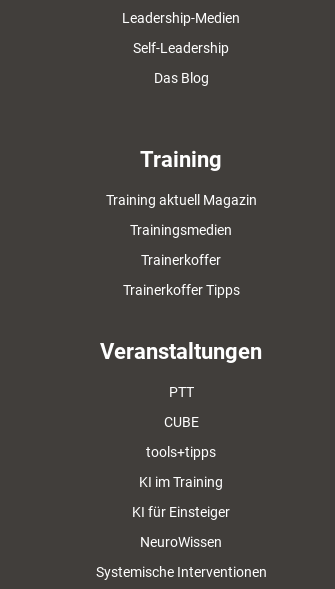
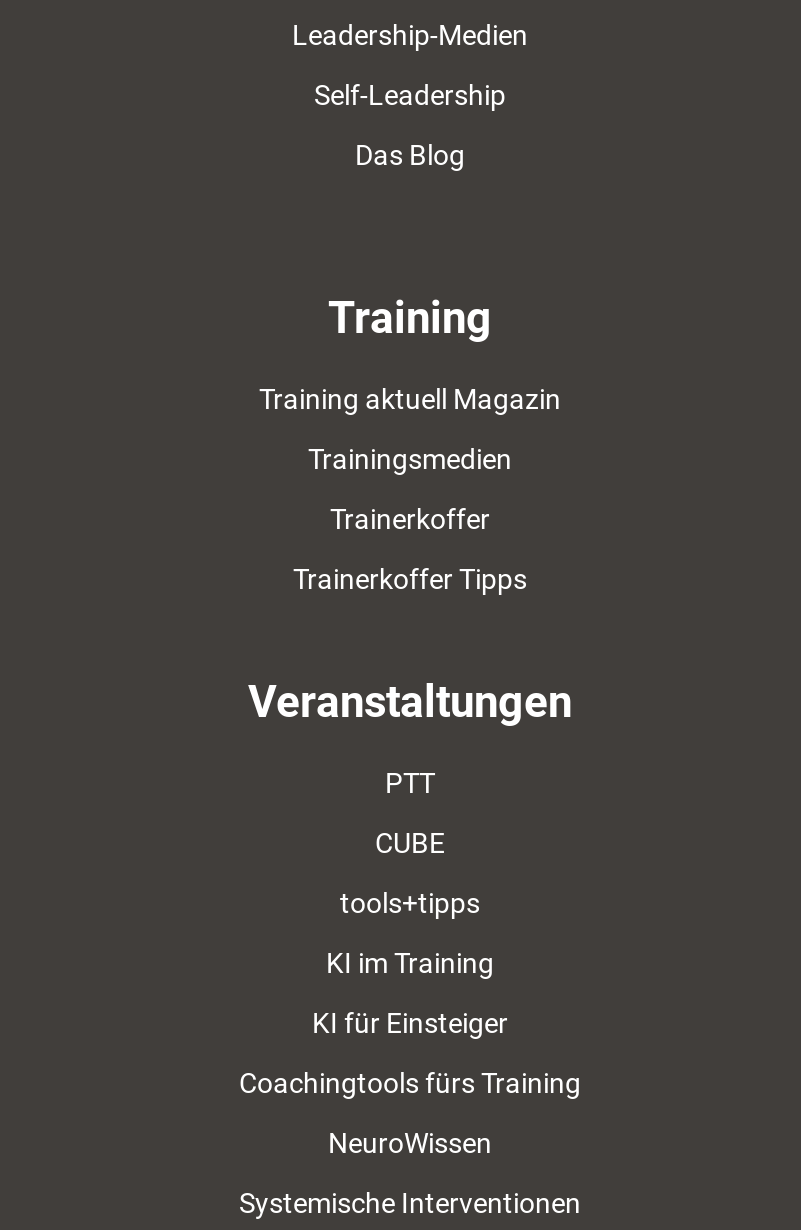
+ Coachingtools fürs Training
